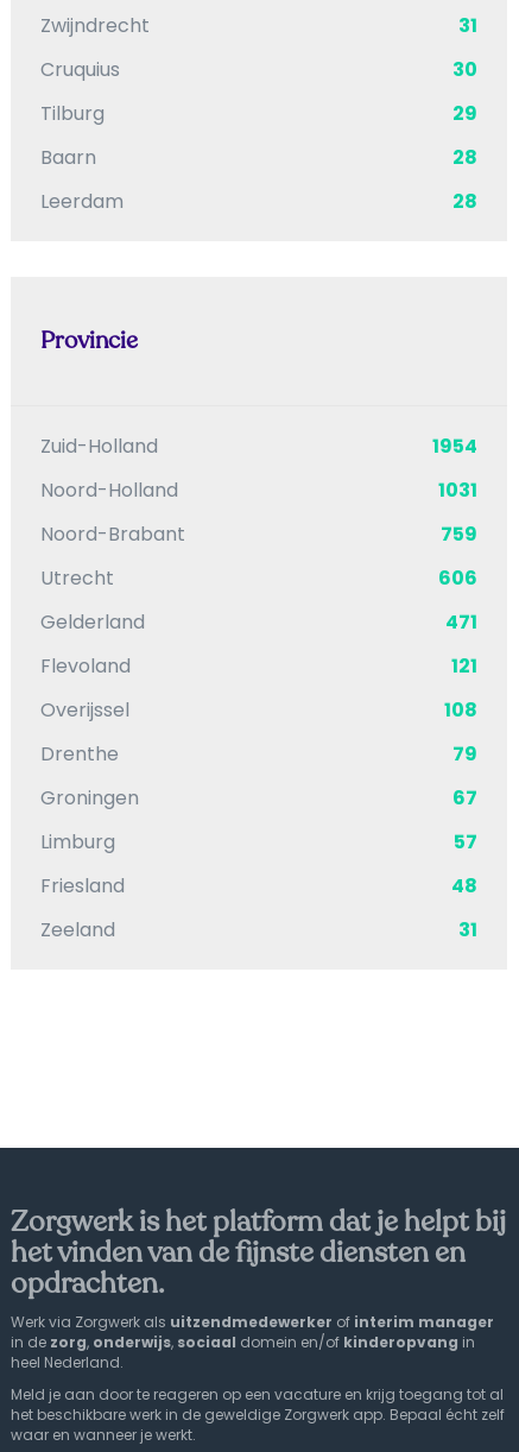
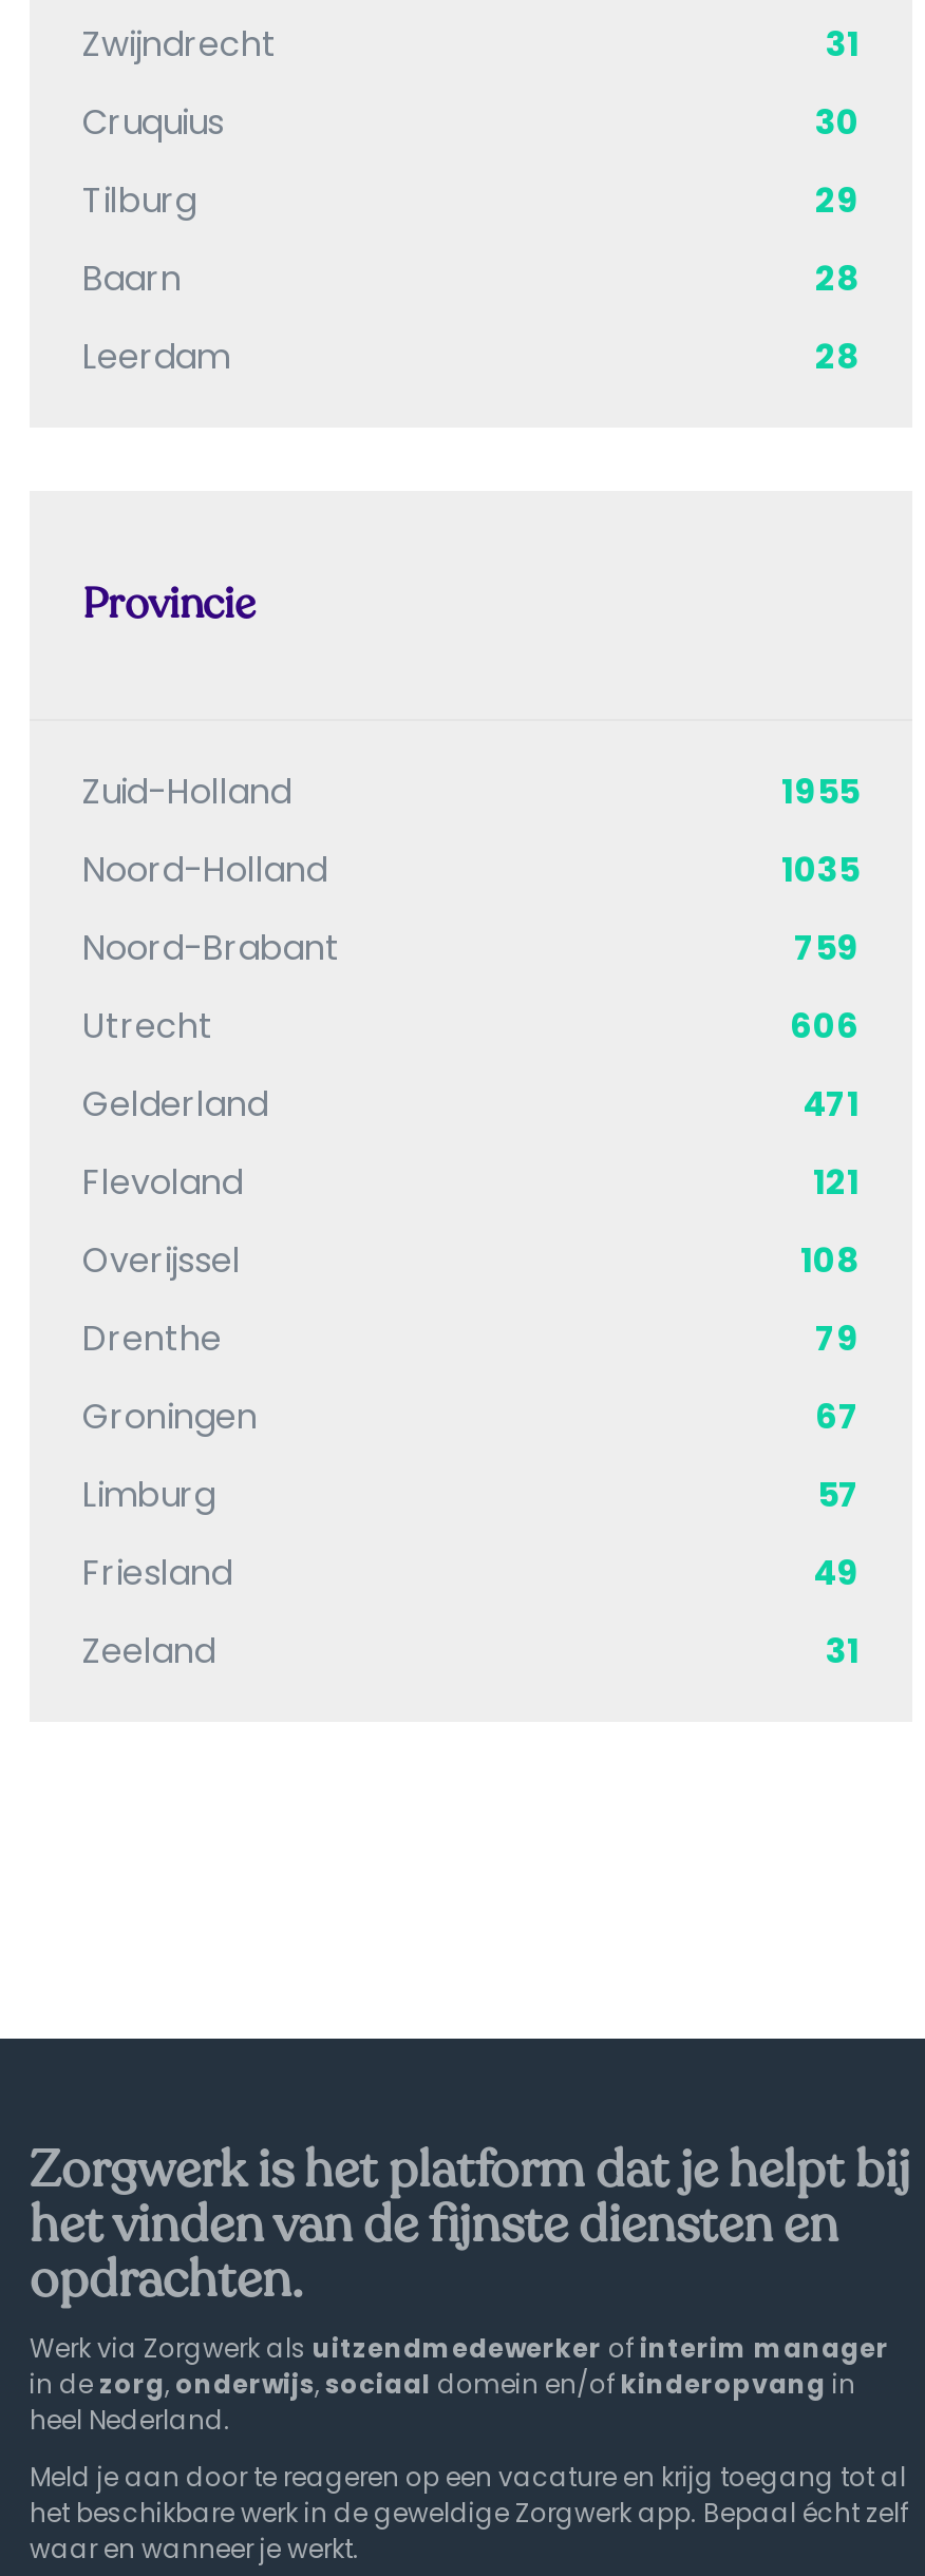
- 1954
+ 1955

- 1031
+ 1035

- 48
+ 49
